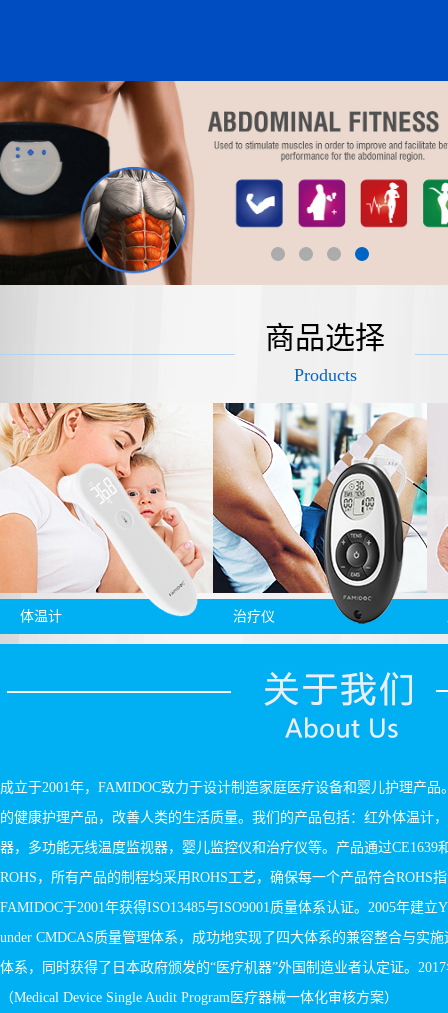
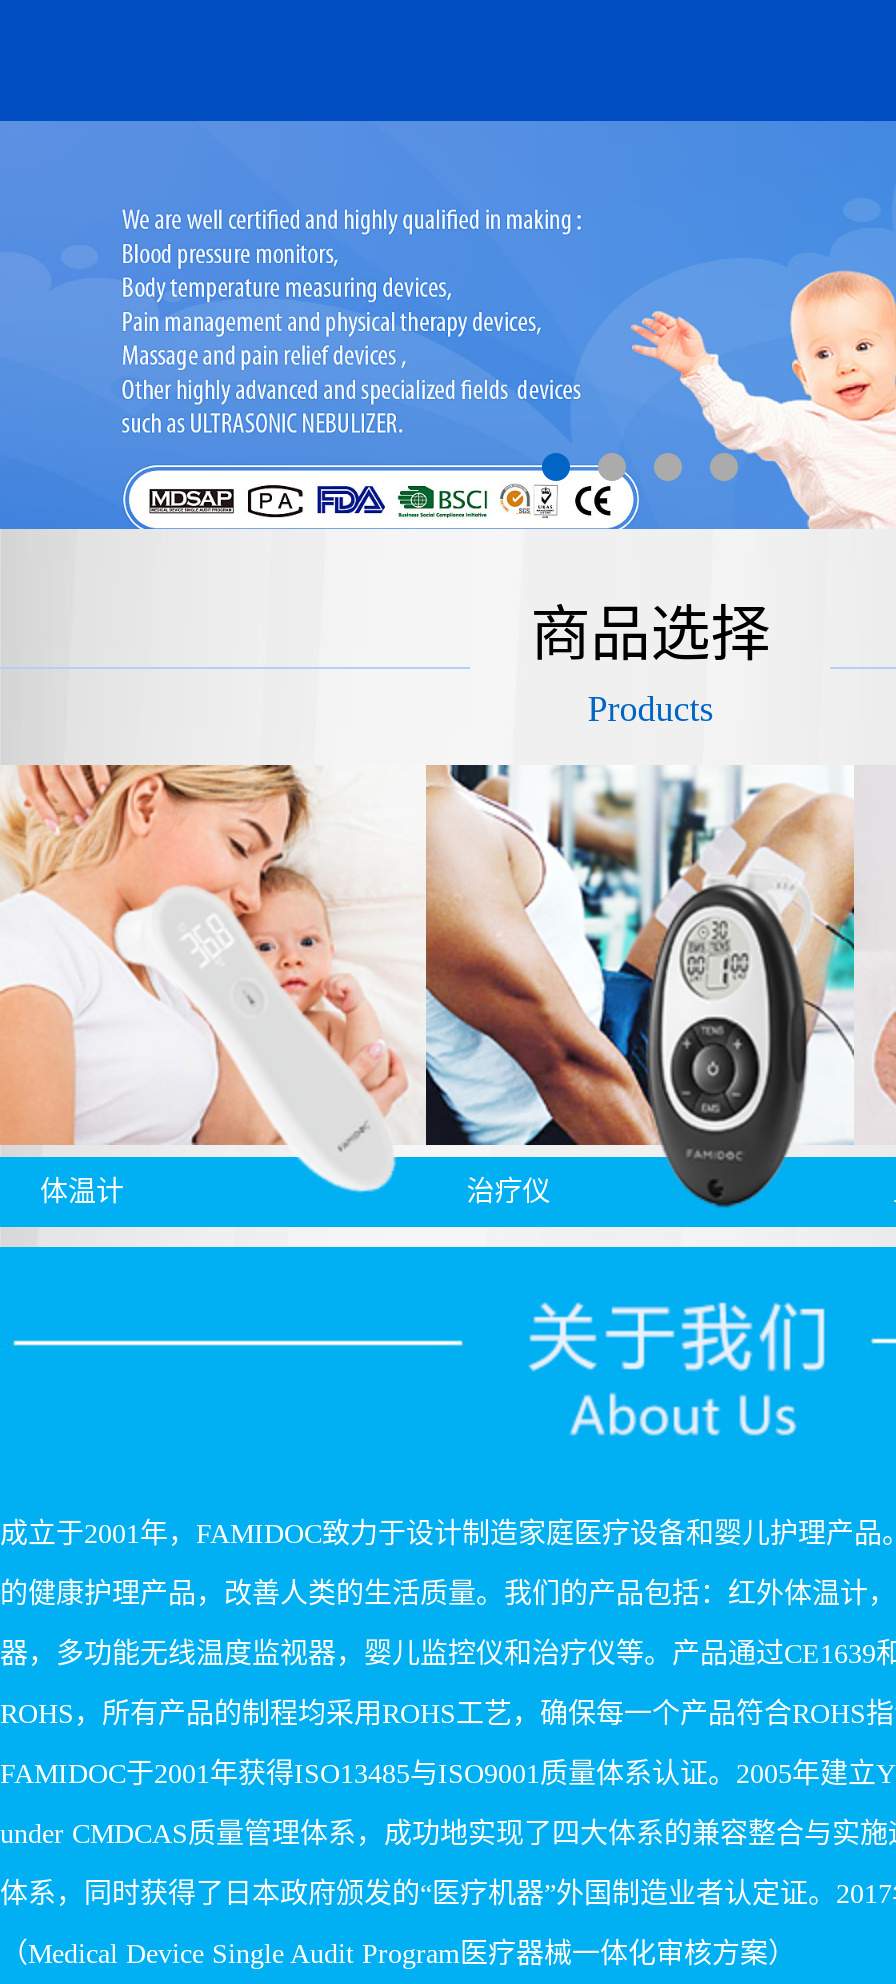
- [image]
+ [image]
